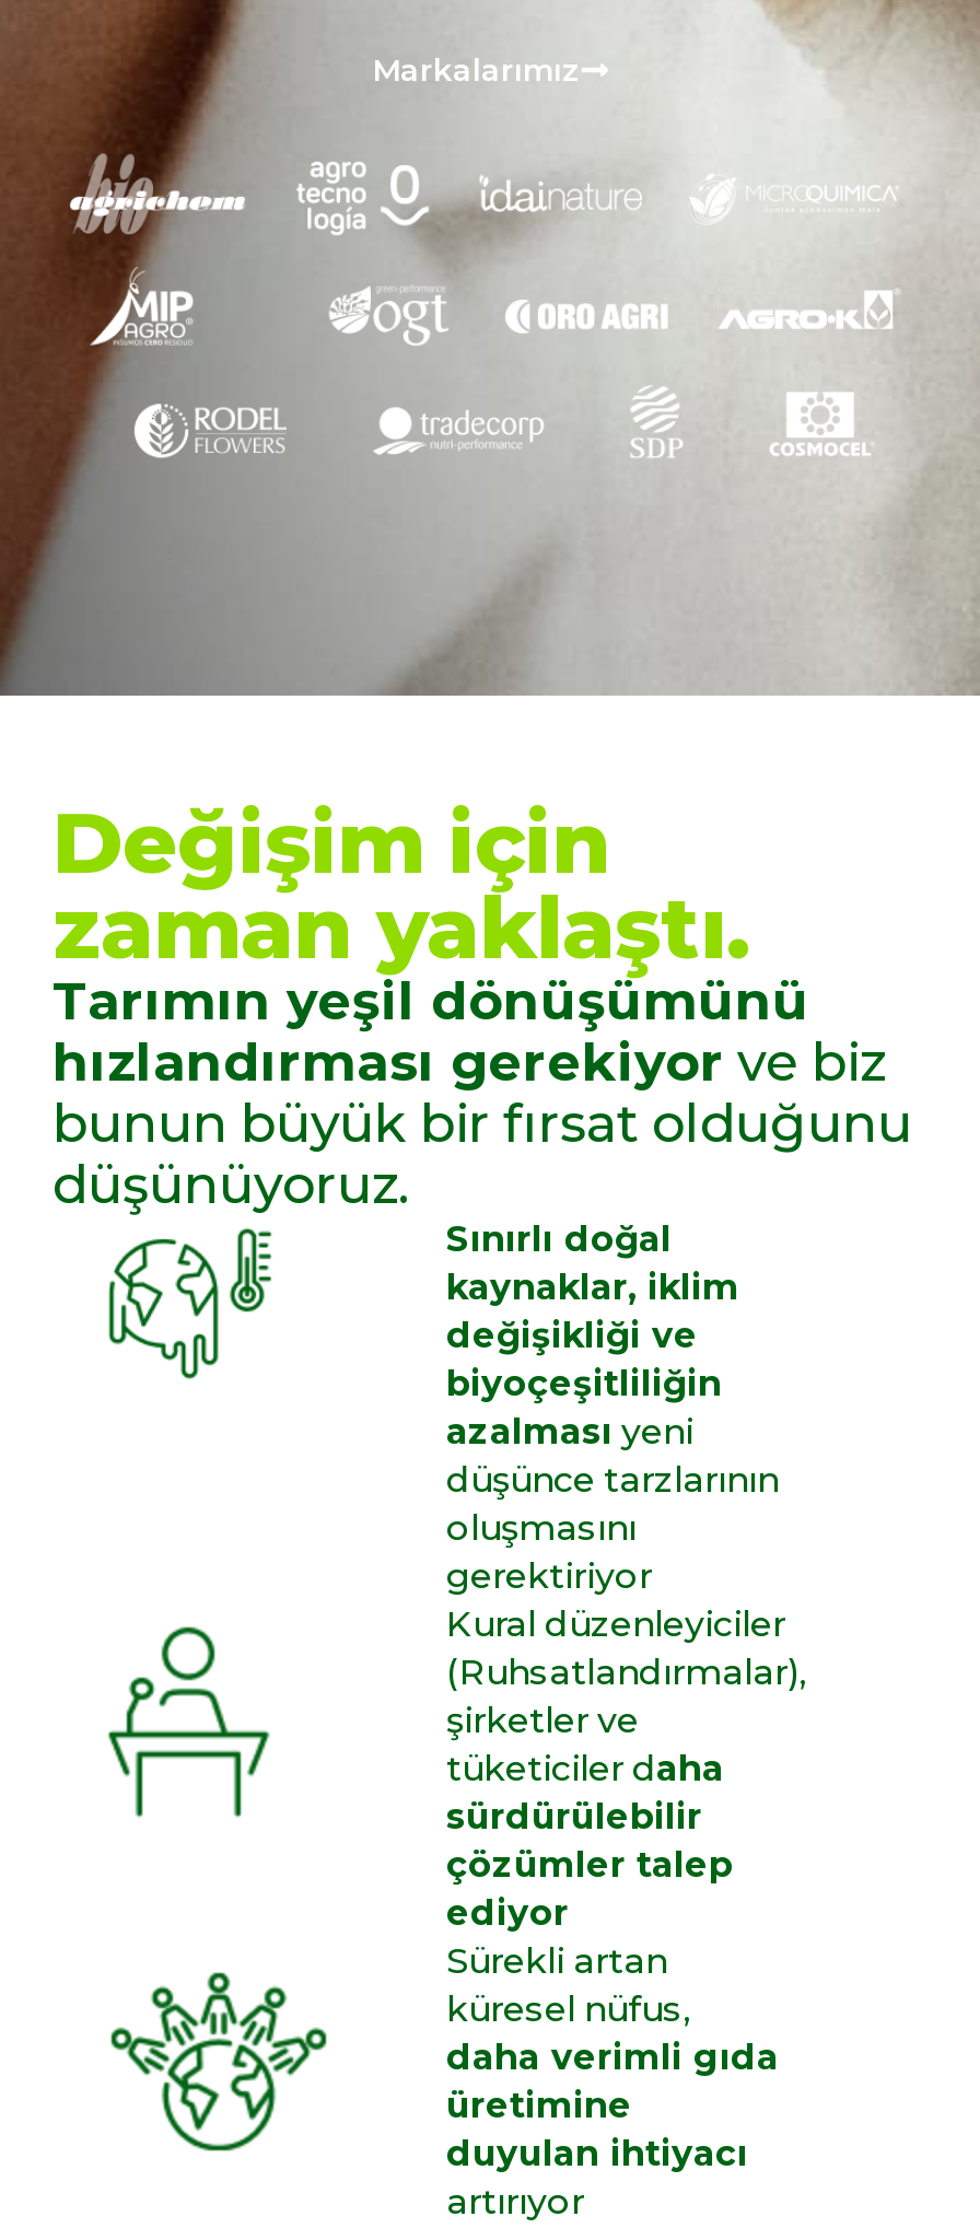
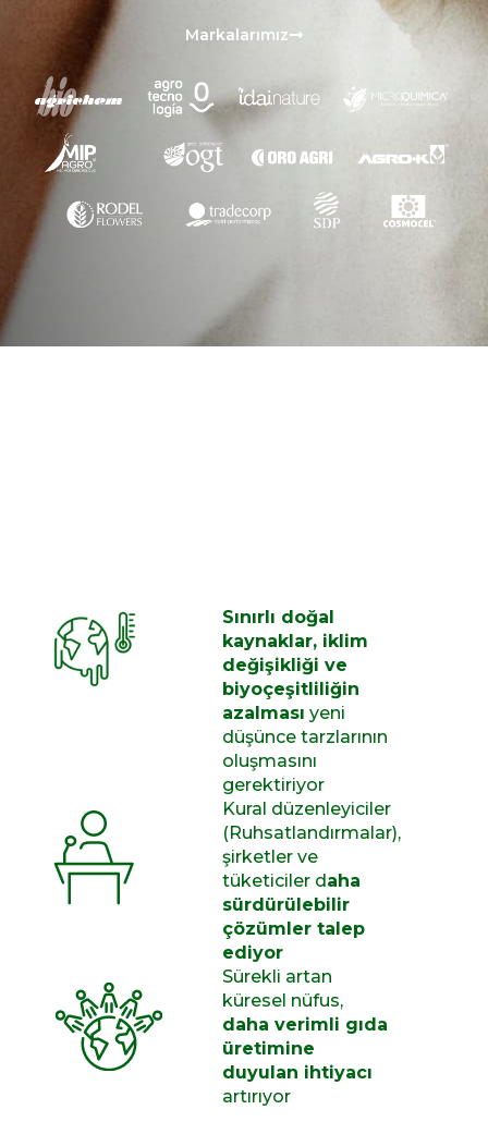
- Değişim için
- zaman yaklaştı.
- Tarımın yeşil dönüşümünü
- hızlandırması gerekiyor ve biz
- bunun büyük bir fırsat olduğunu
- düşünüyoruz.
